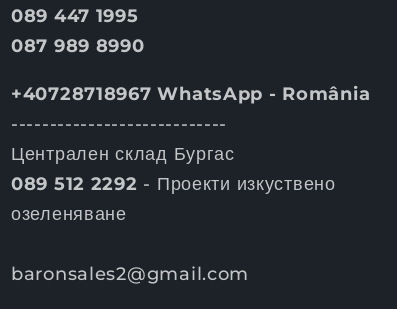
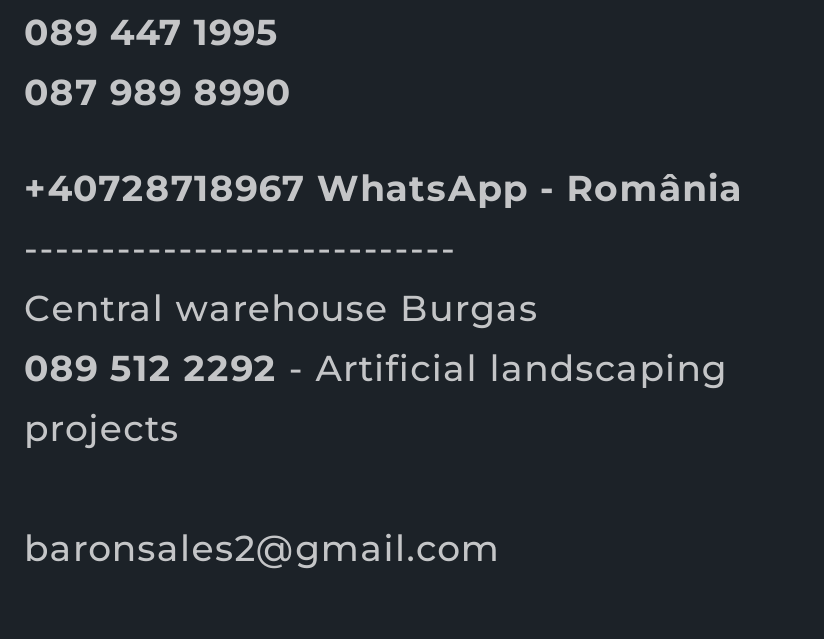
- Централен склад Бургас
- 089 512 2292 - Проекти изкуствено
- озеленяване
+ Central warehouse Burgas
+ 089 512 2292 - Artificial landscaping
+ projects
